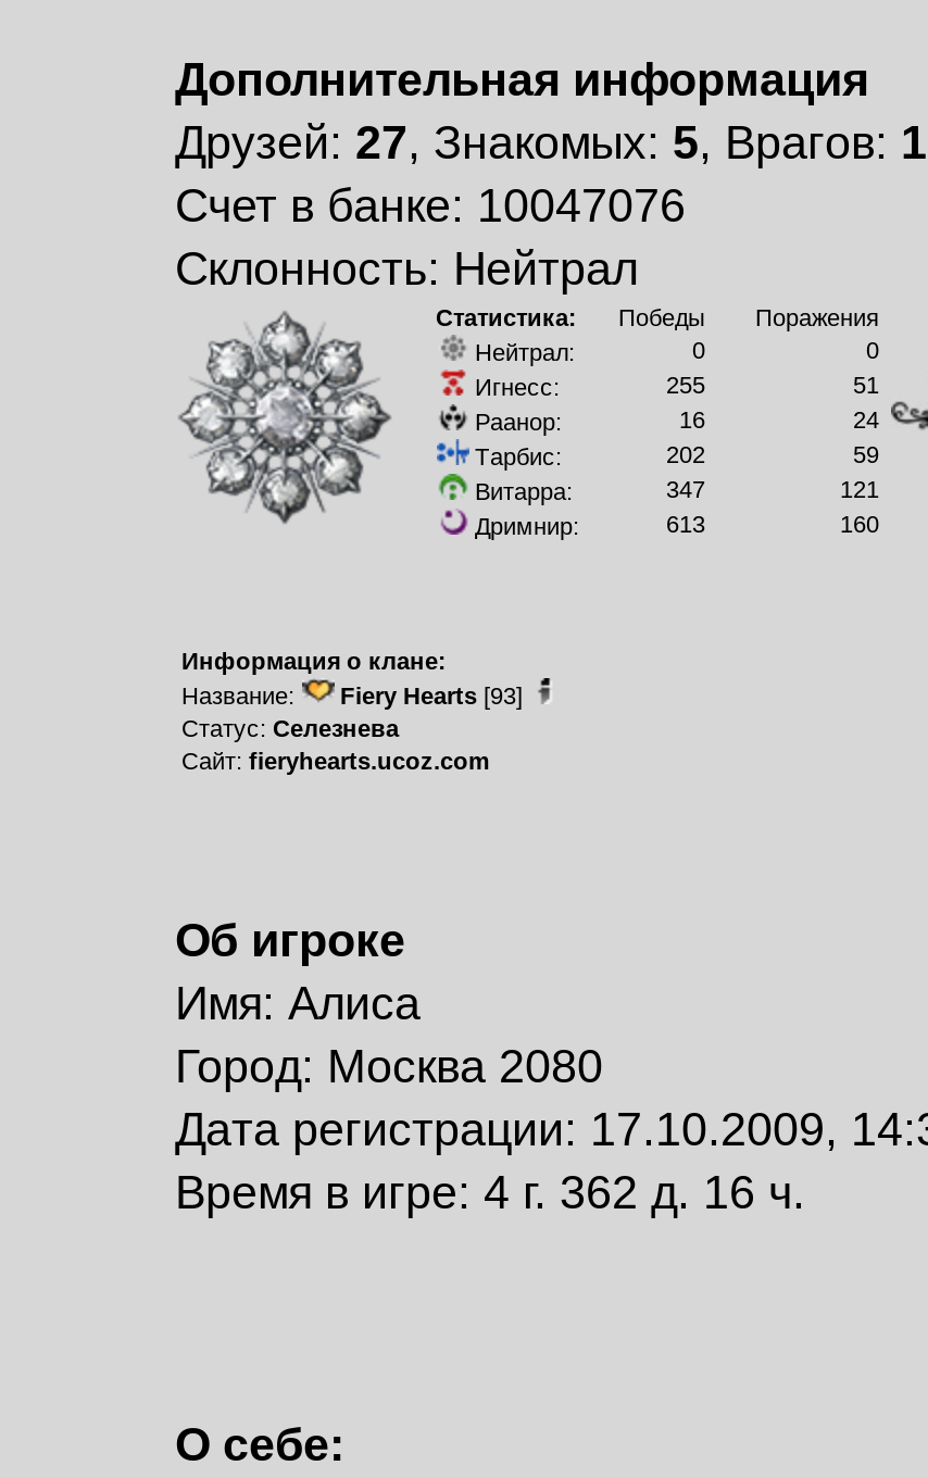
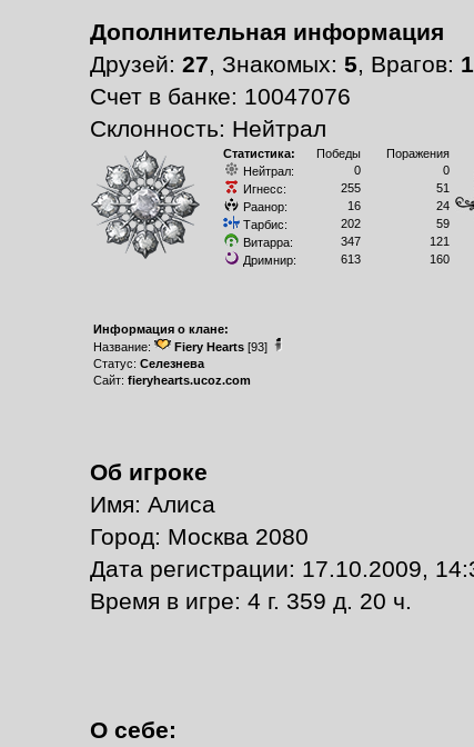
- Время в игре: 4 г. 362 д. 16 ч.
+ Время в игре: 4 г. 359 д. 20 ч.
